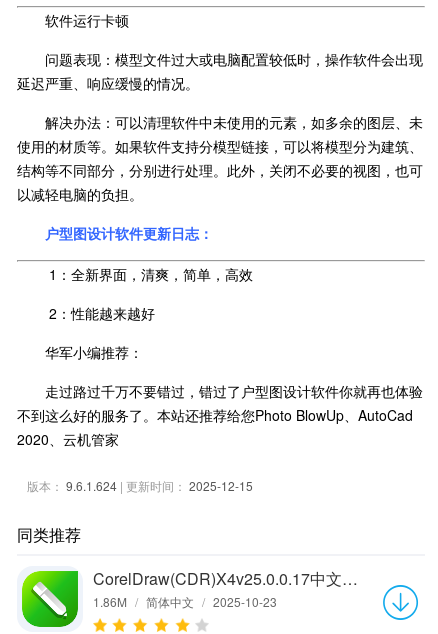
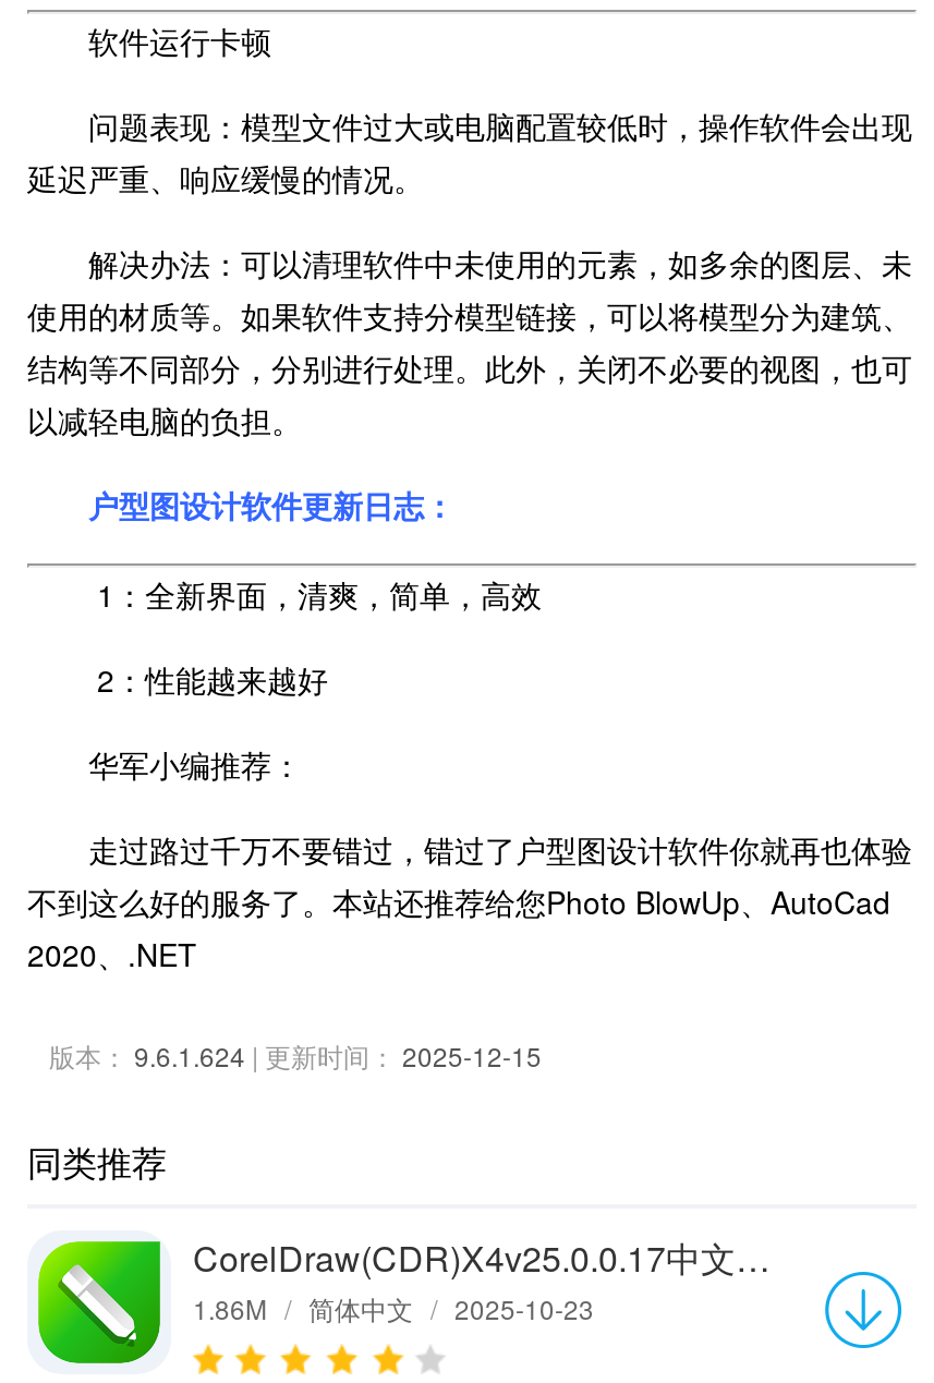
- 2020、云机管家
+ 2020、.NET
